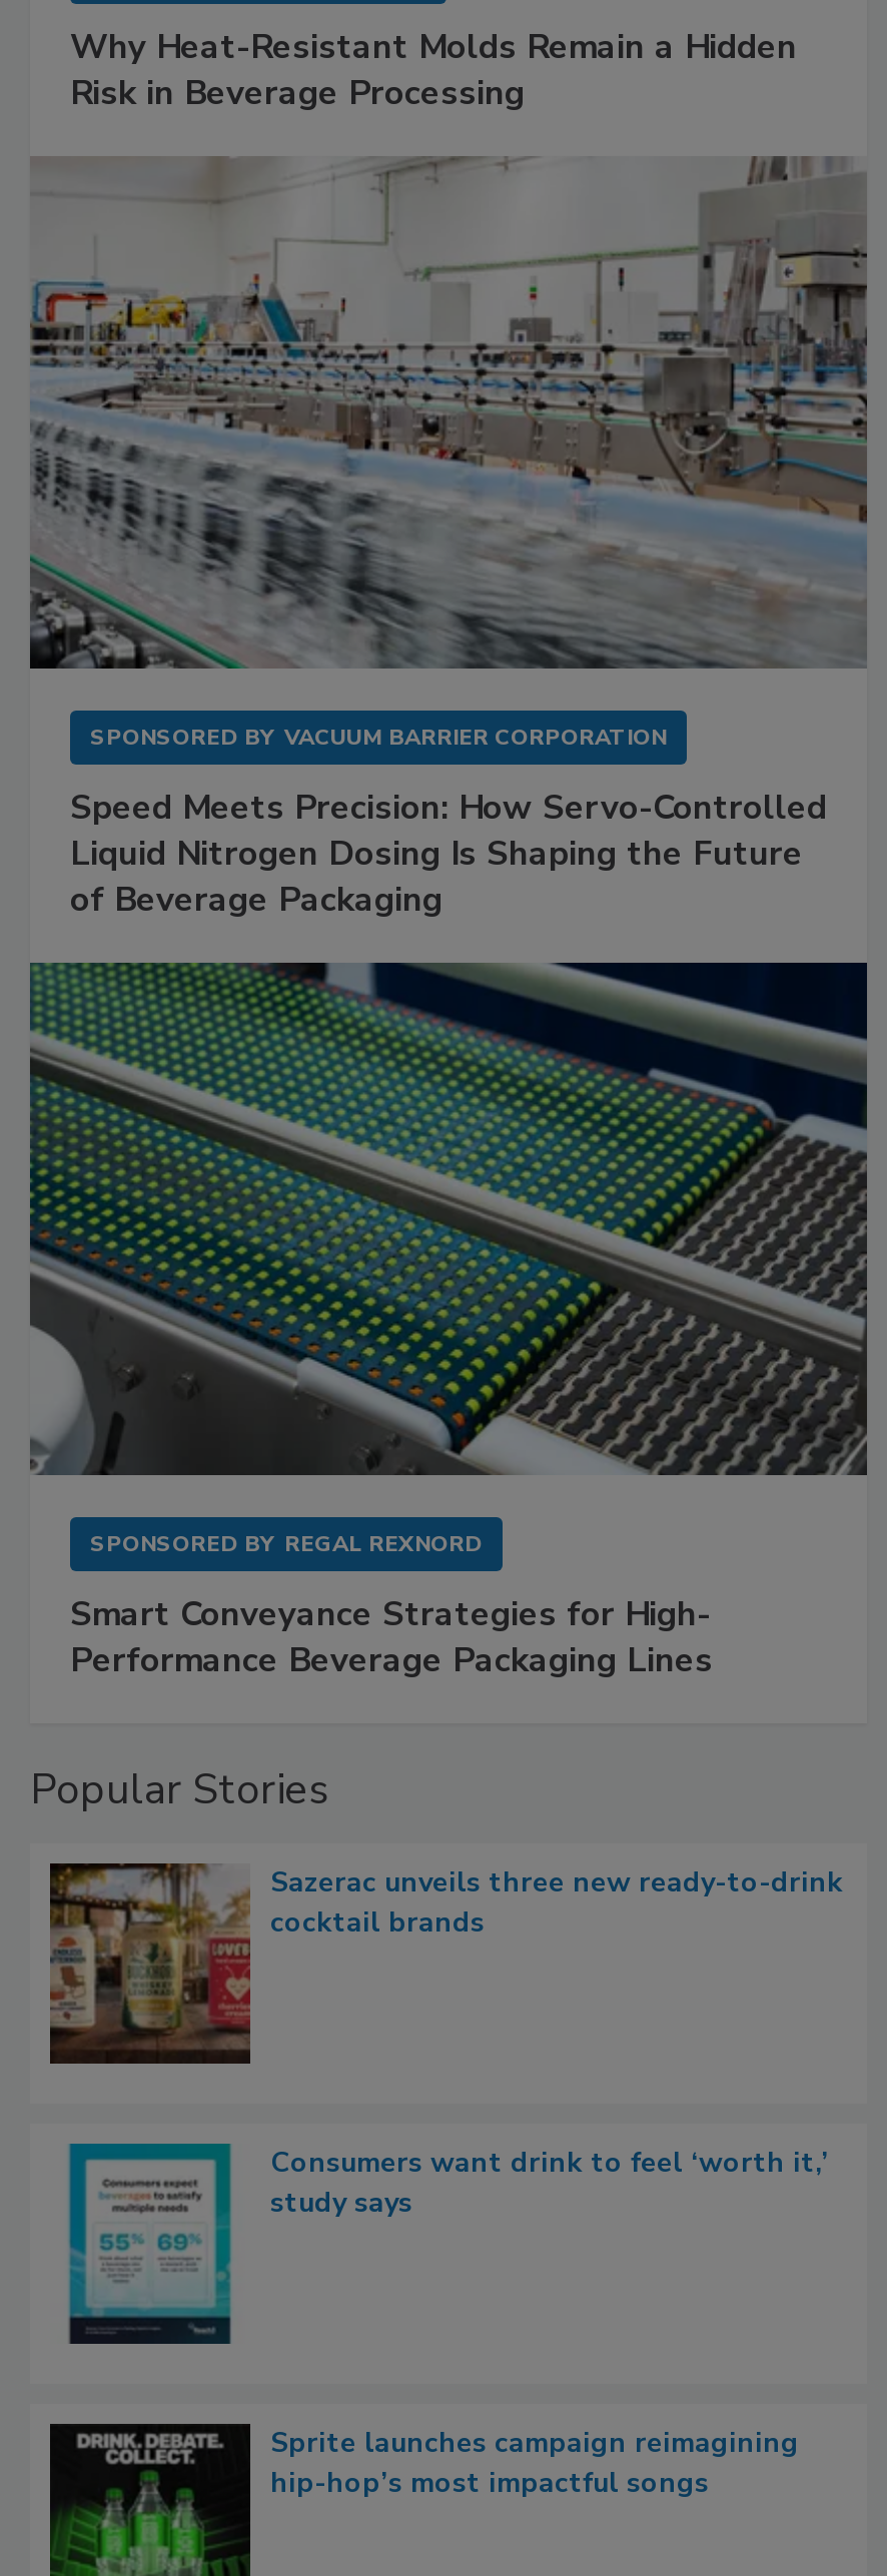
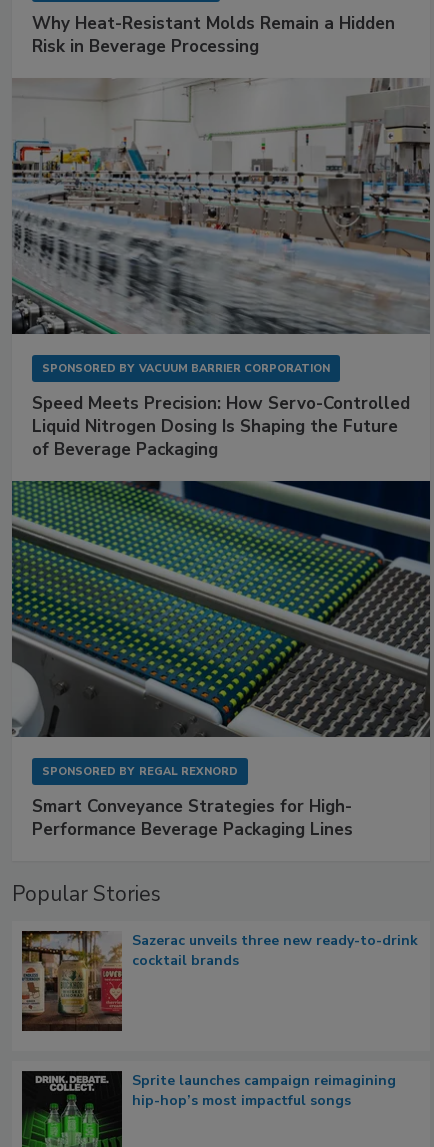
- [image]
- Consumers want drink to feel ‘worth it,’
- study says
